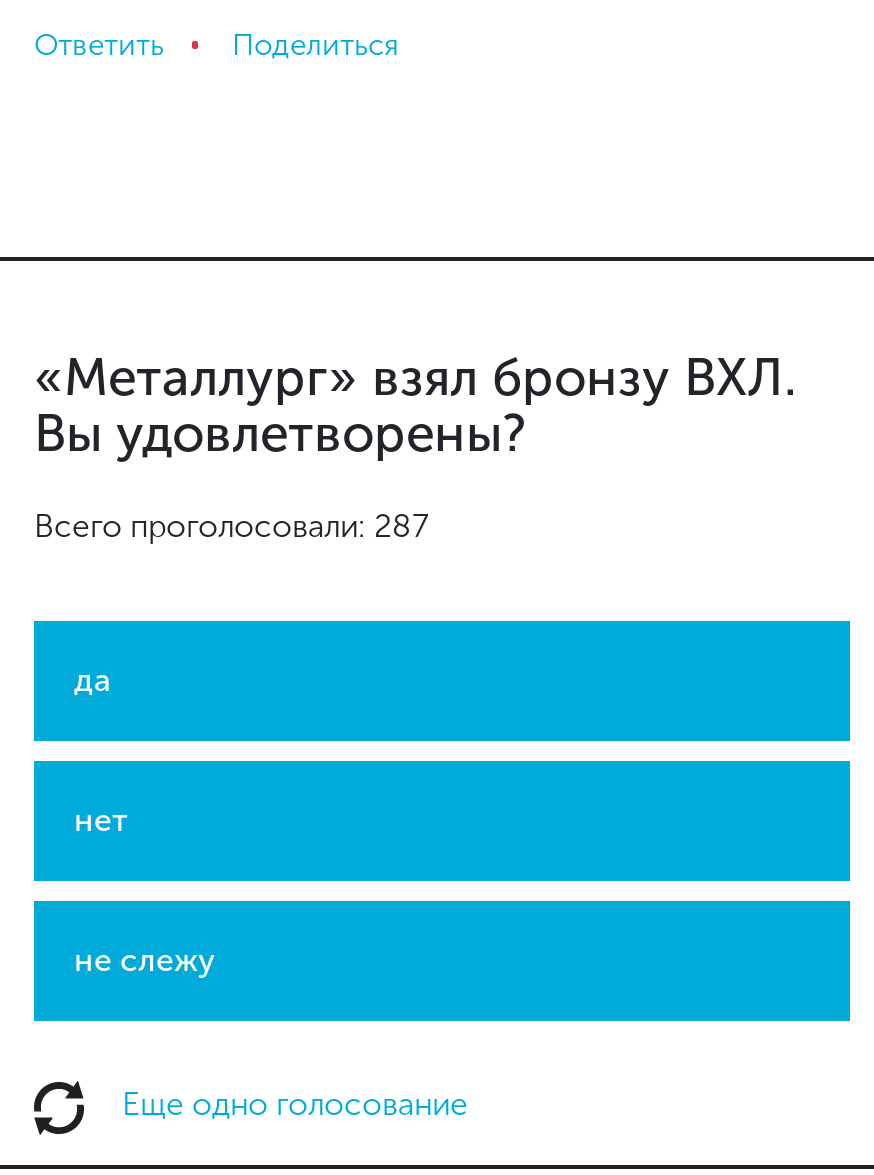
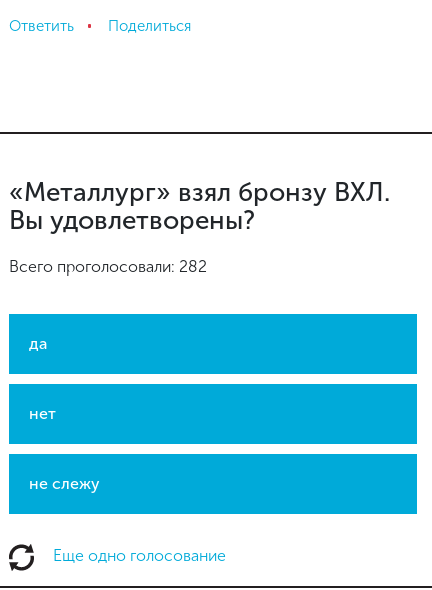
- Всего проголосовали: 287
+ Всего проголосовали: 282
